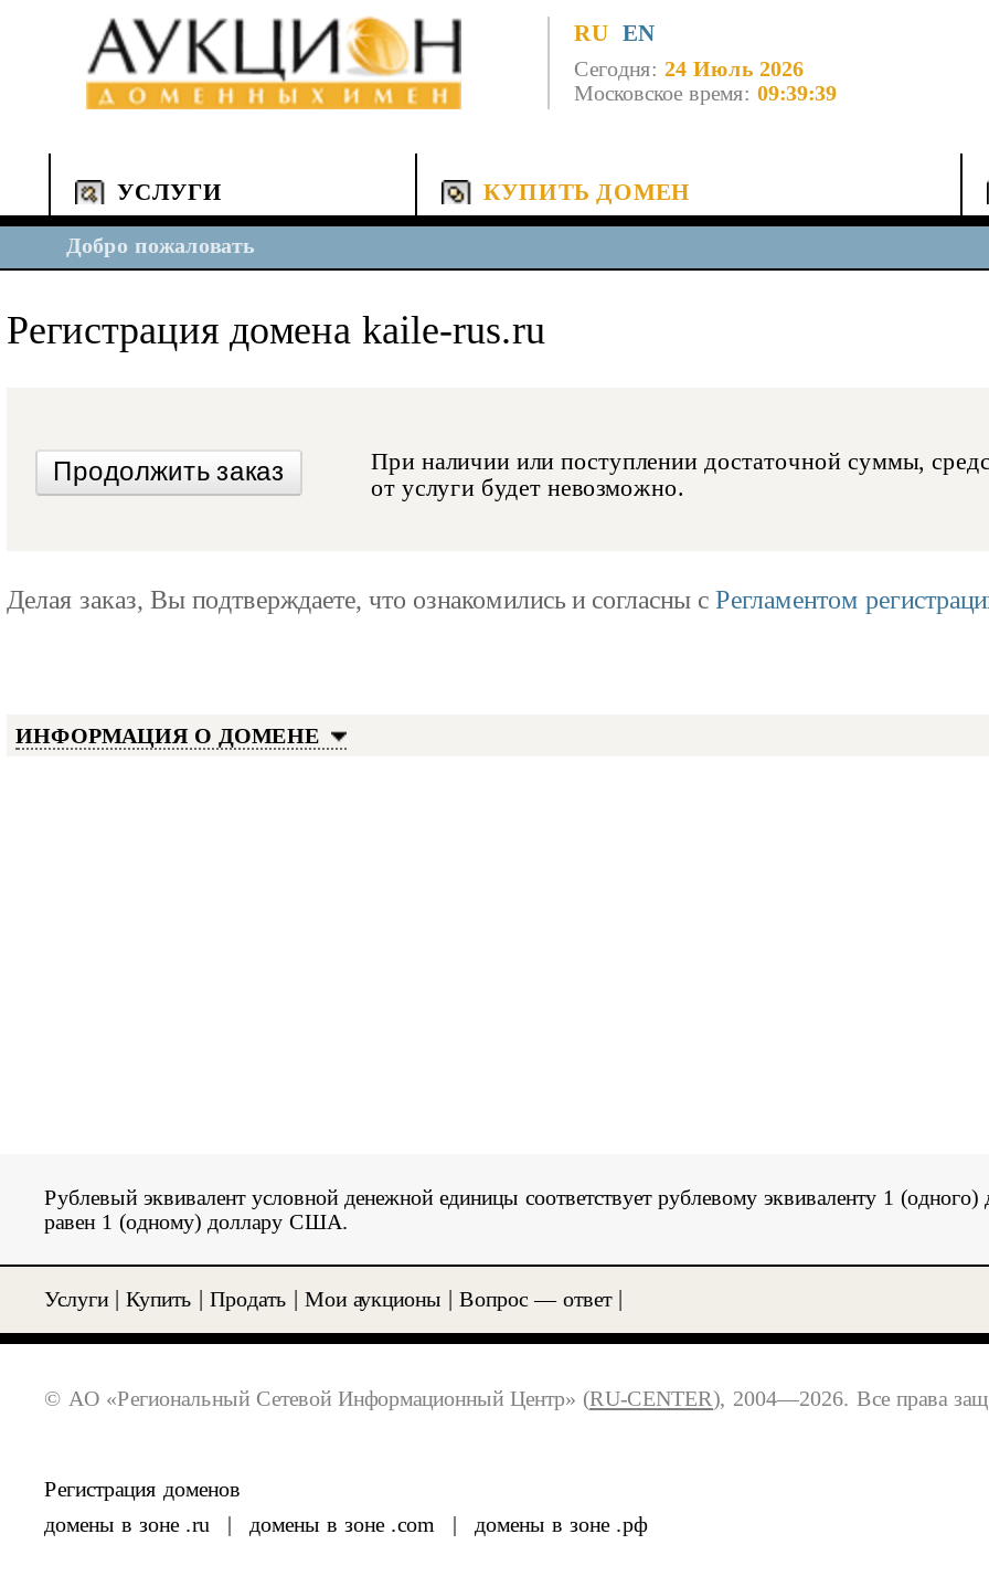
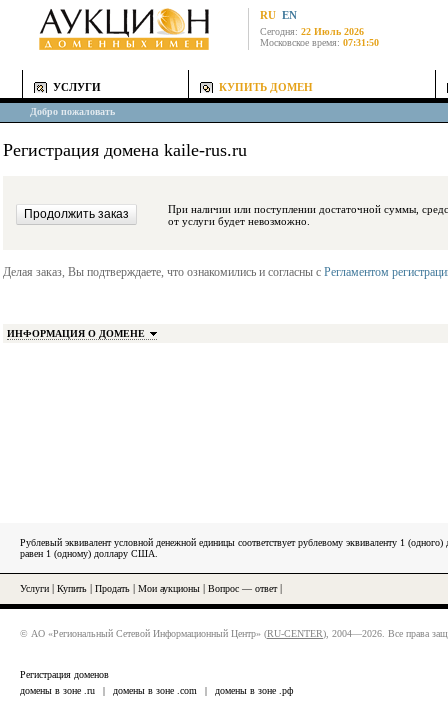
- Сегодня: 24 Июль 2026
+ Сегодня: 22 Июль 2026

- Московское время: 09:39:39
+ Московское время: 07:31:50
